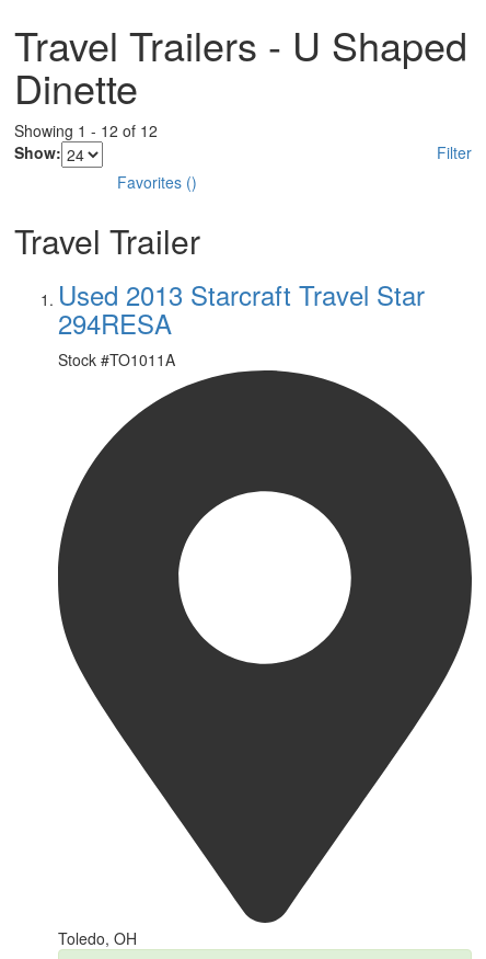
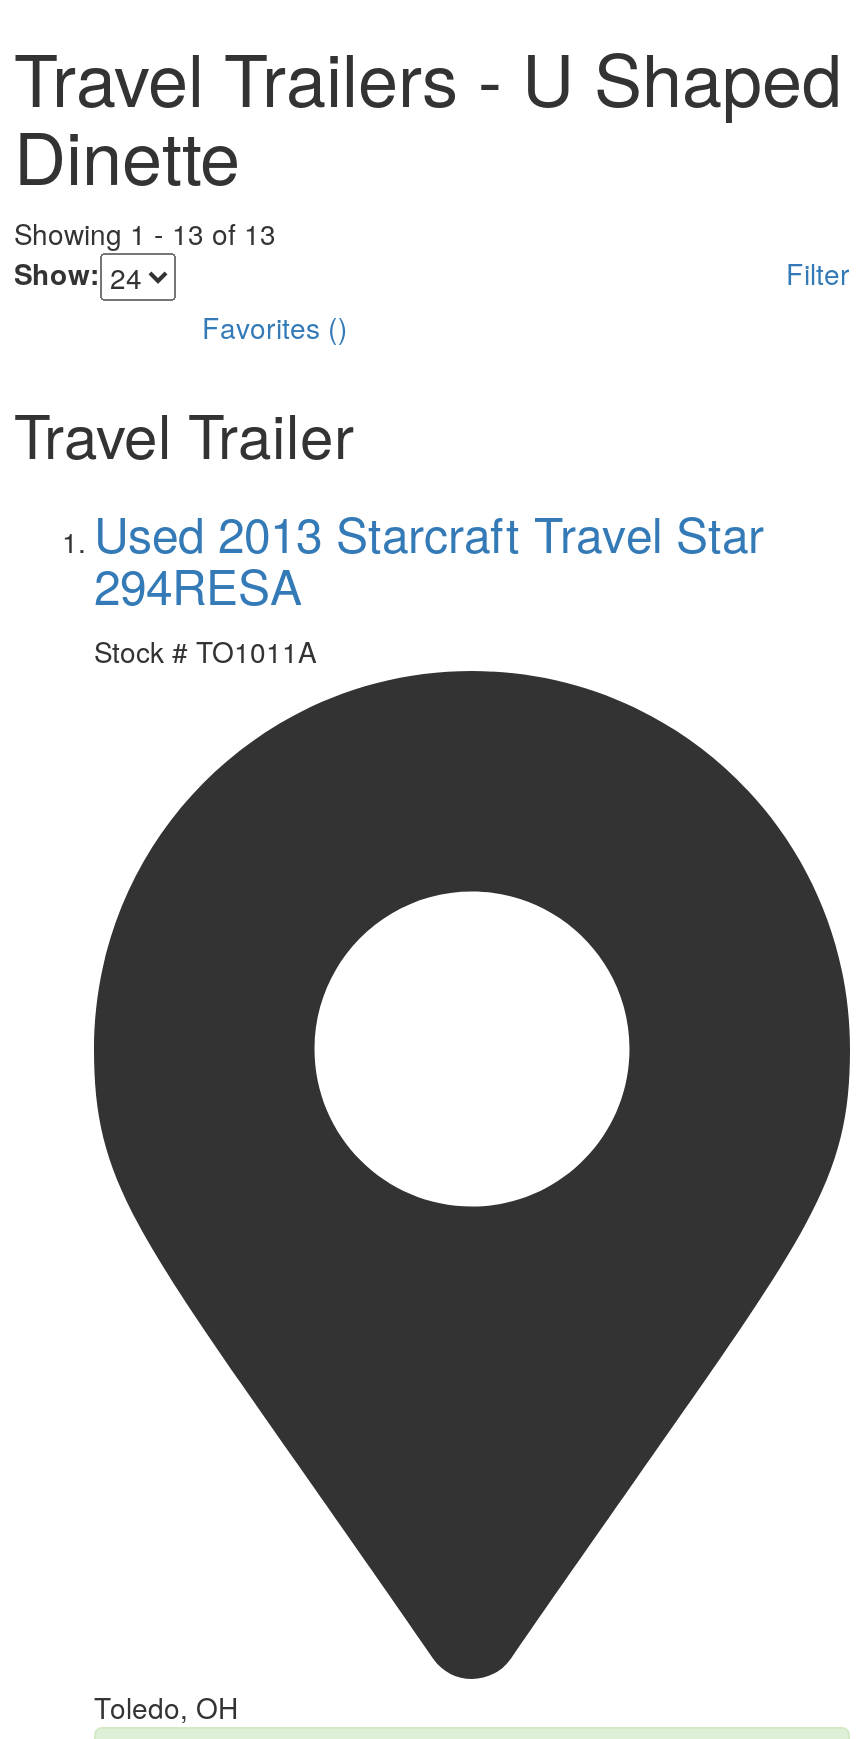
- Showing 1 - 12 of 12
+ Showing 1 - 13 of 13

- Stock #TO1011A
+ Stock # TO1011A
